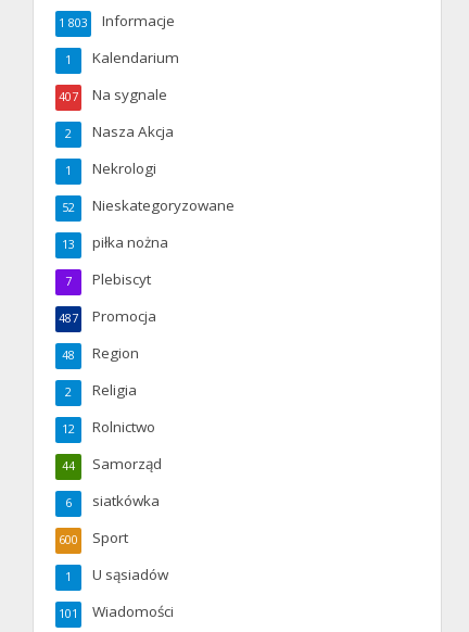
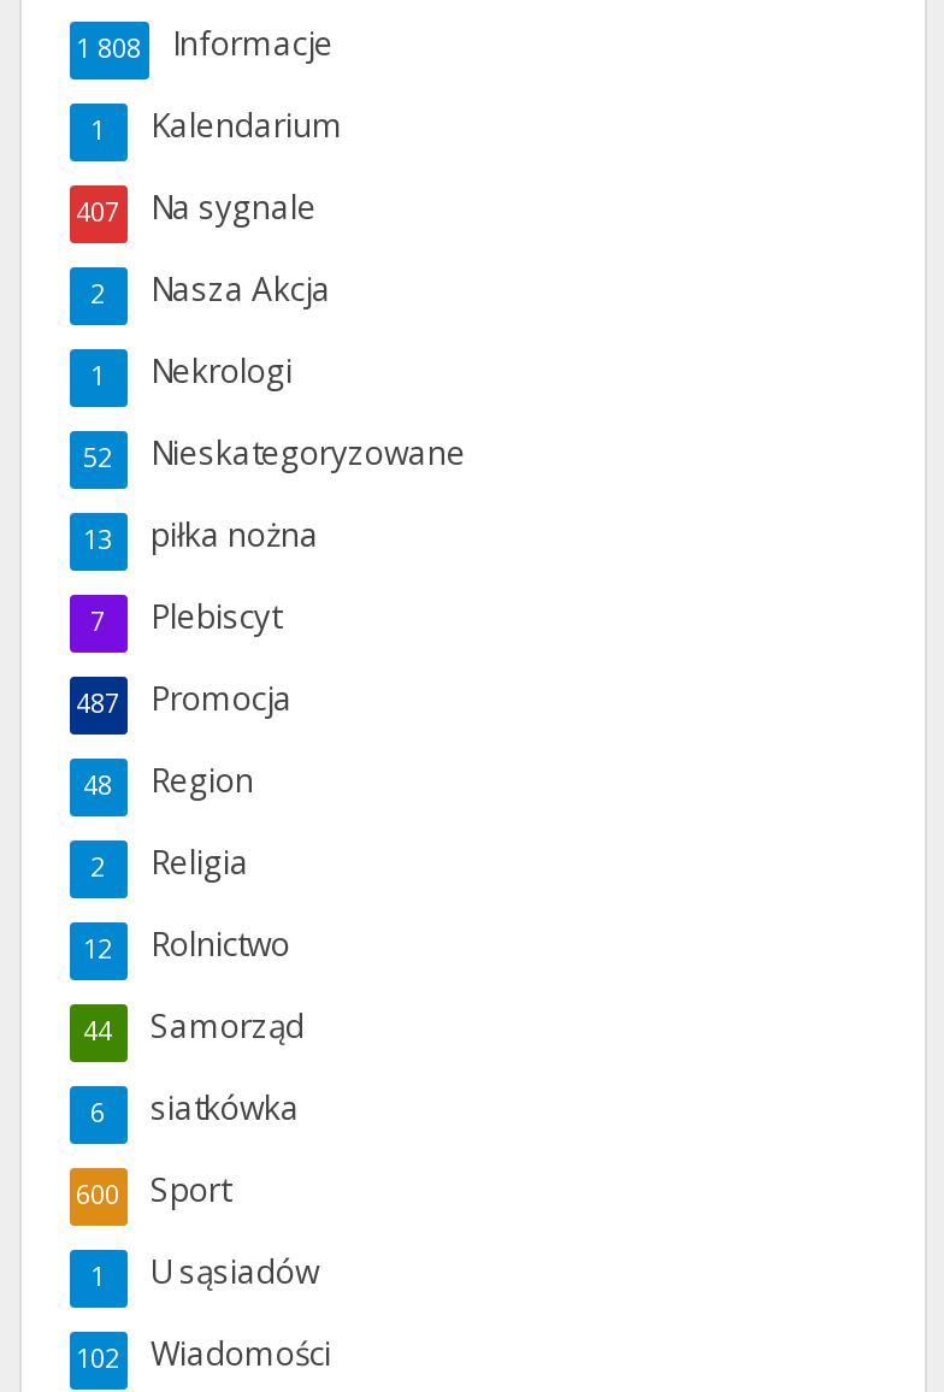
- 1 803 Informacje
+ 1 808 Informacje

- 101 Wiadomości
+ 102 Wiadomości
